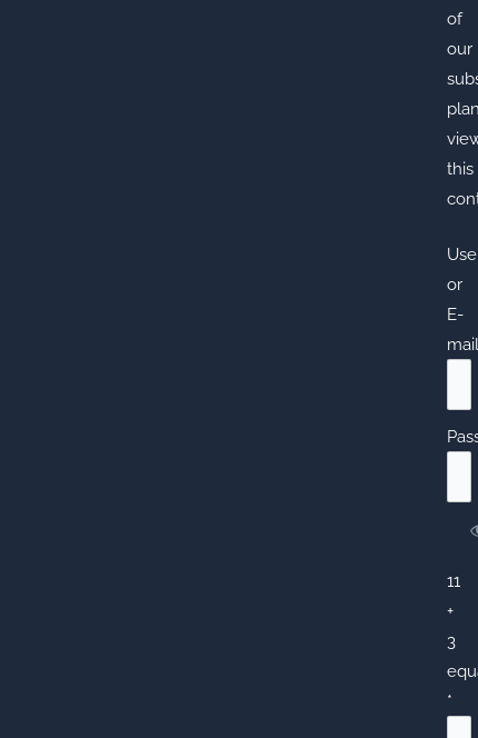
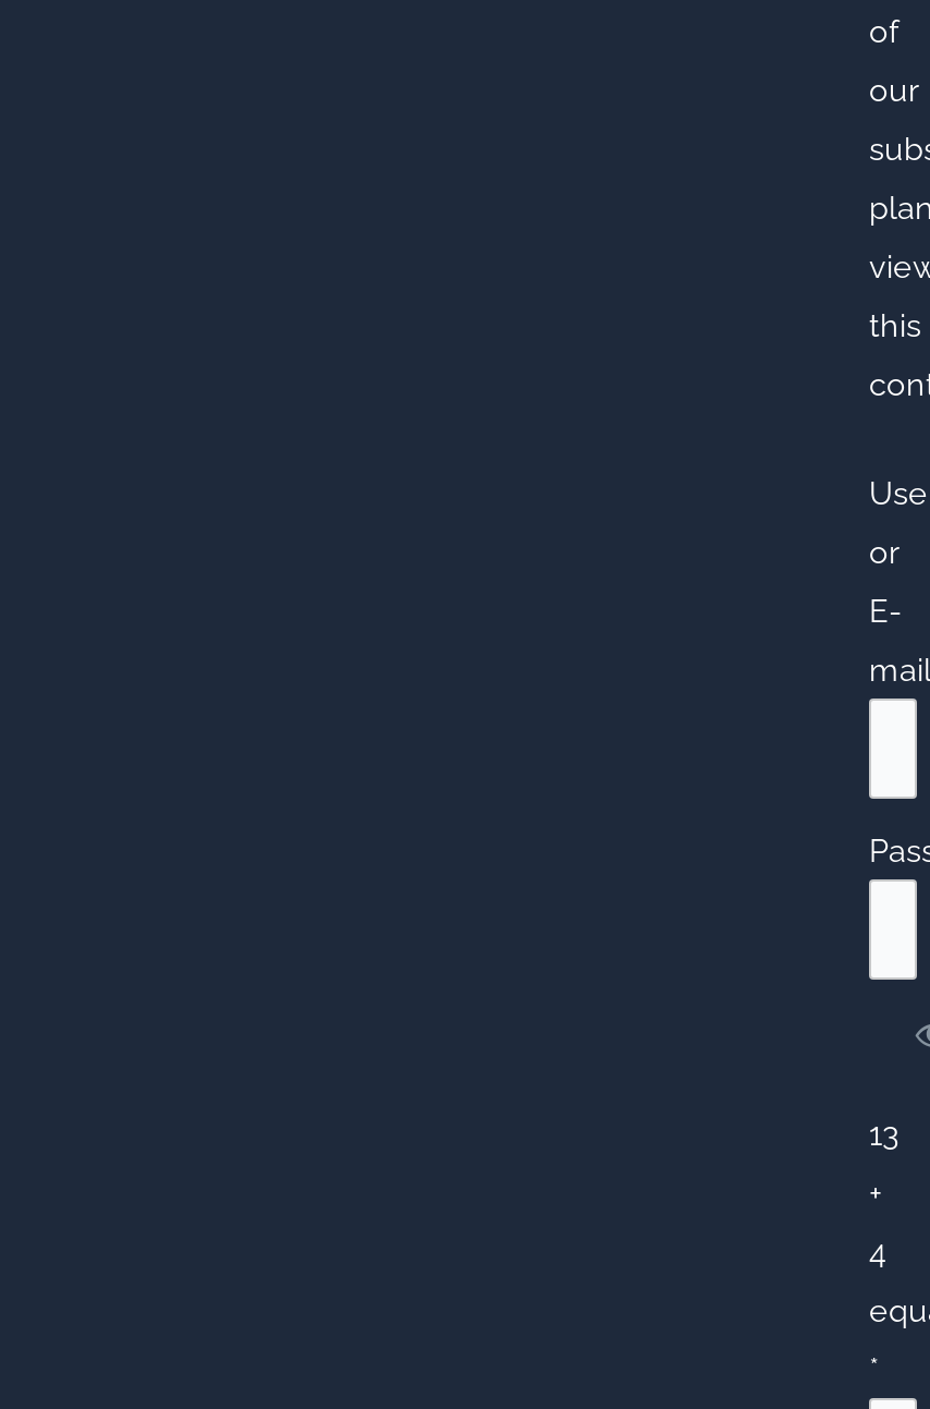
- 11
+ 13

- 3
+ 4
